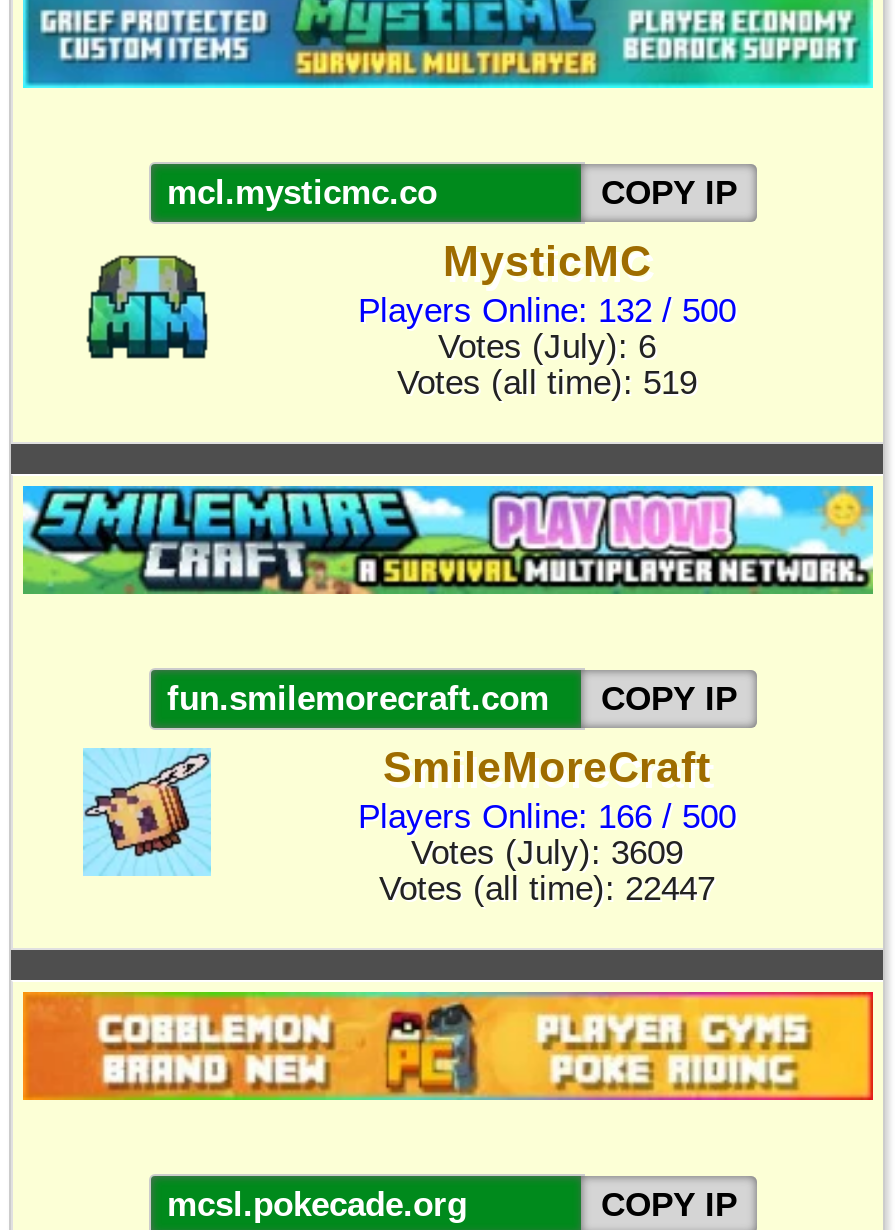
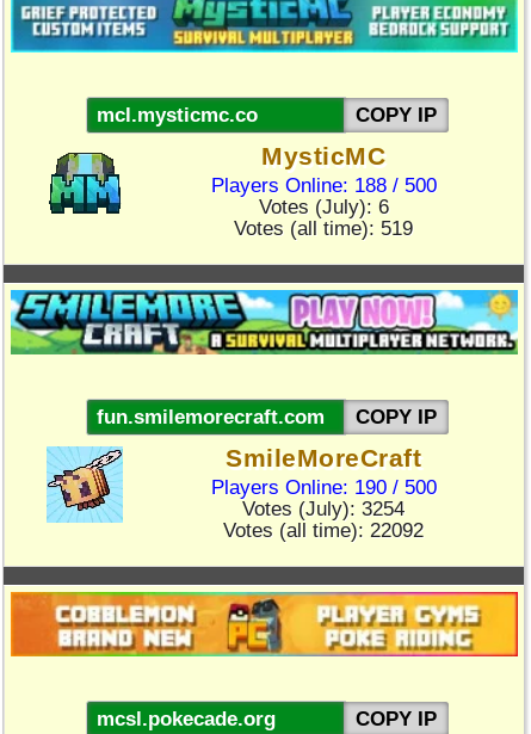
- Players Online: 132 / 500
+ Players Online: 188 / 500

- Players Online: 166 / 500
+ Players Online: 190 / 500

- Votes (July): 3609
+ Votes (July): 3254

- Votes (all time): 22447
+ Votes (all time): 22092
